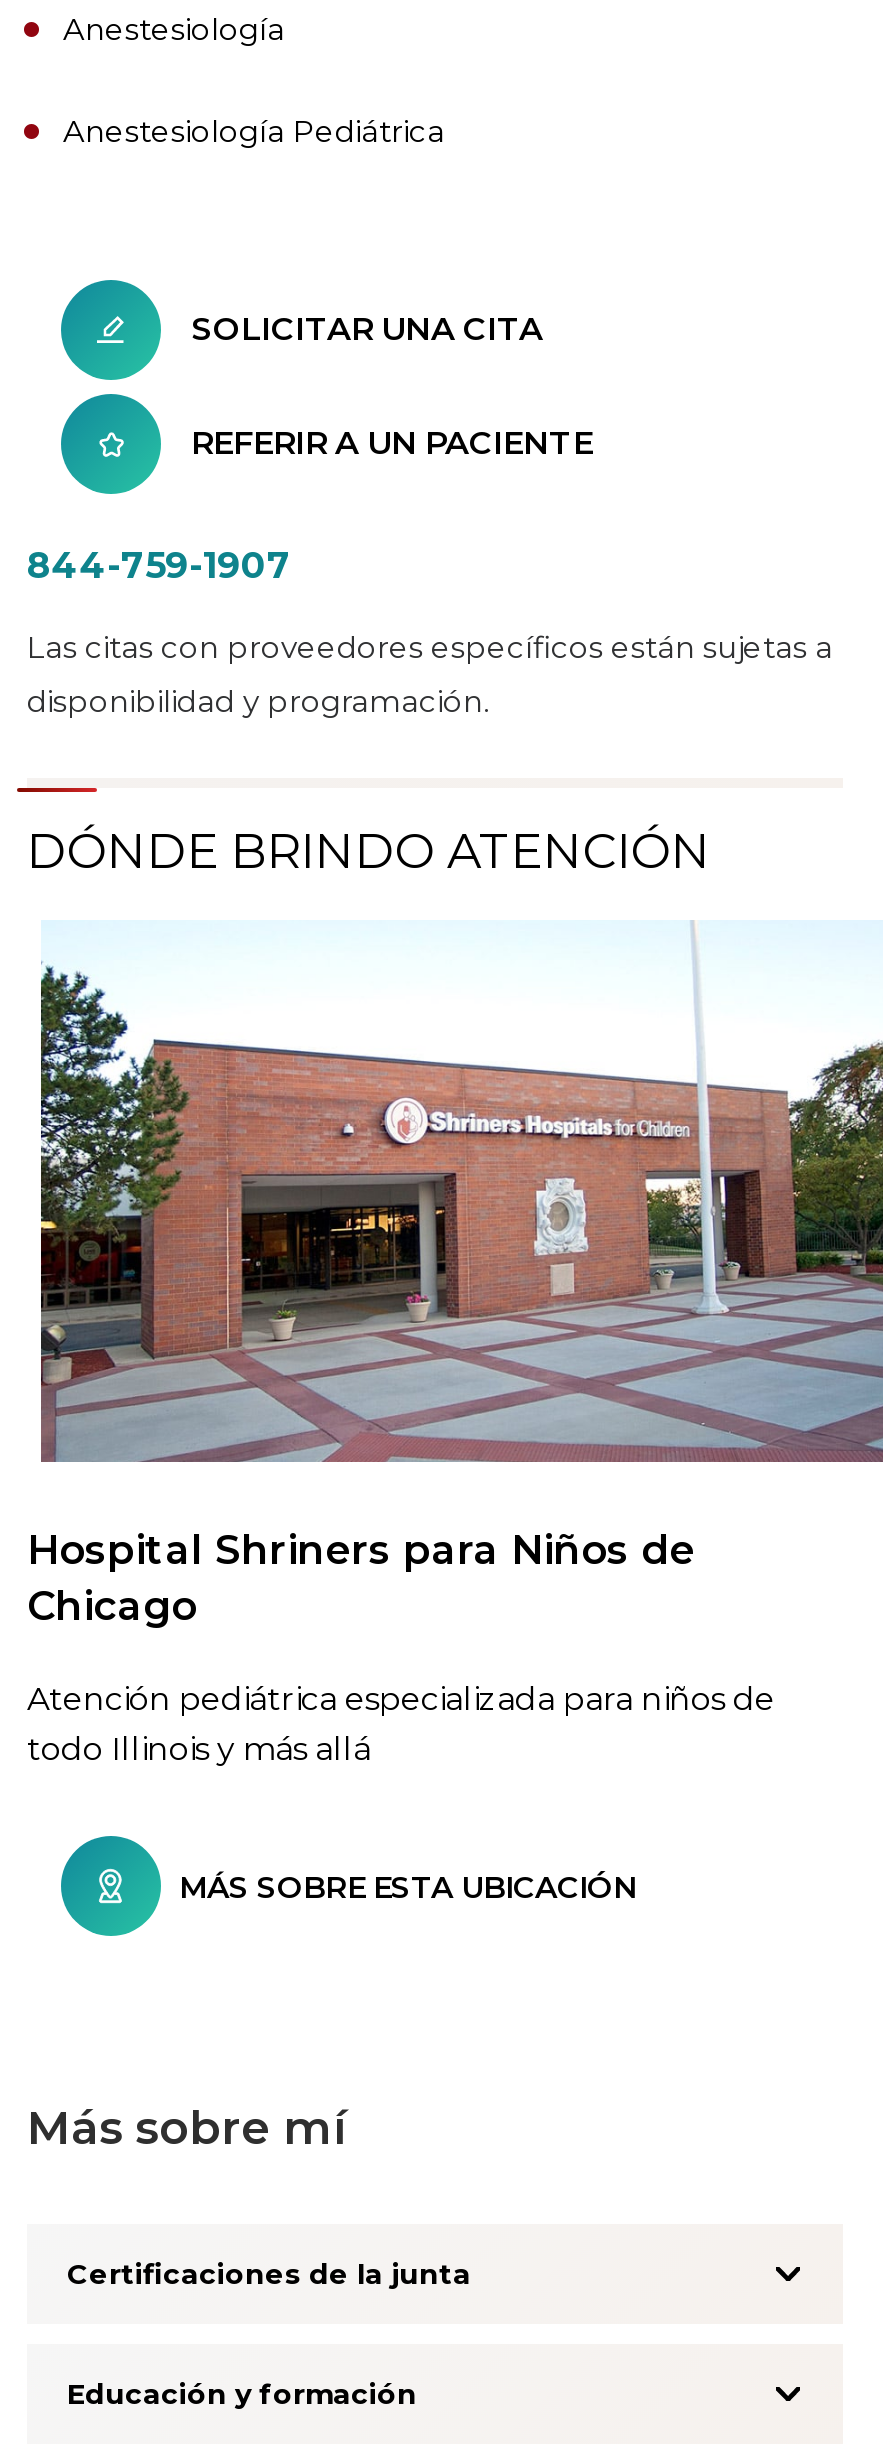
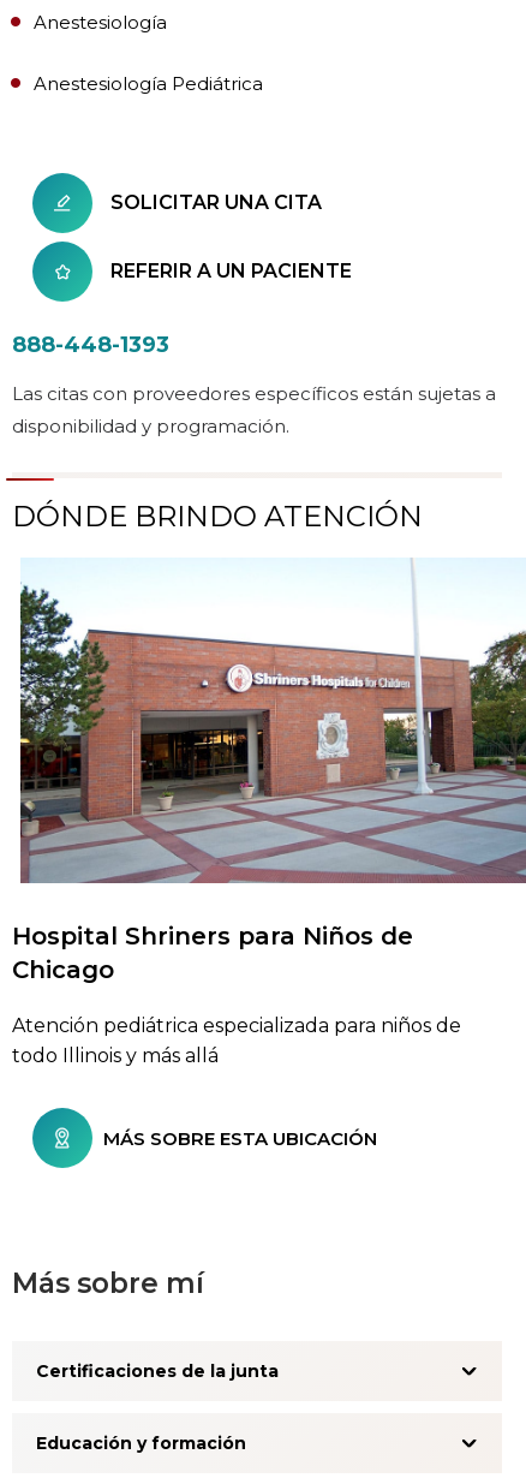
- 844-759-1907
+ 888-448-1393
